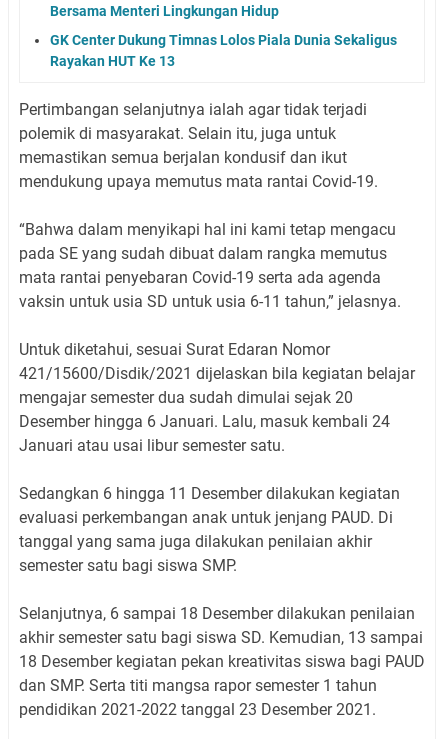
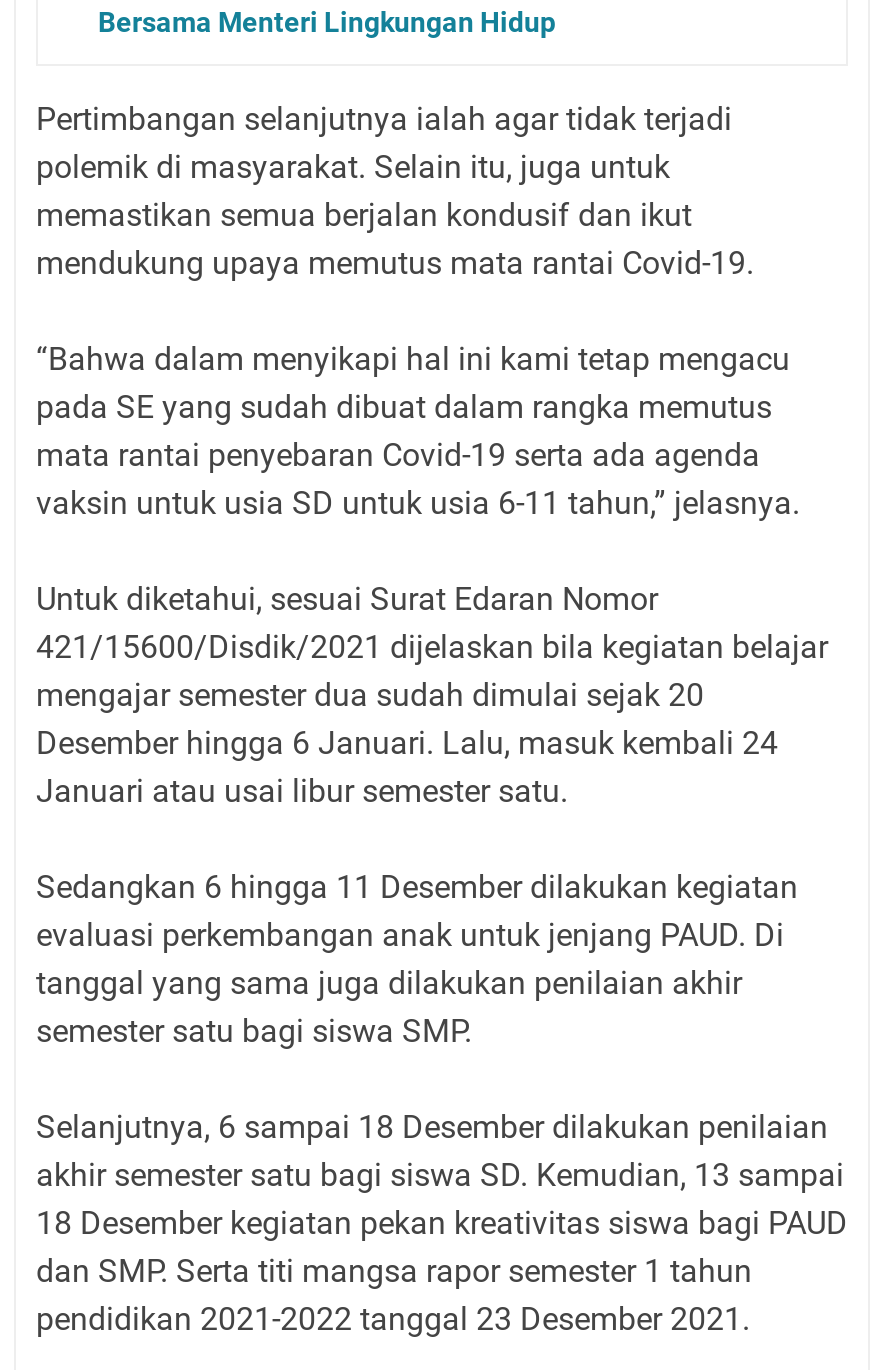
- GK Center Dukung Timnas Lolos Piala Dunia Sekaligus
- Rayakan HUT Ke 13
